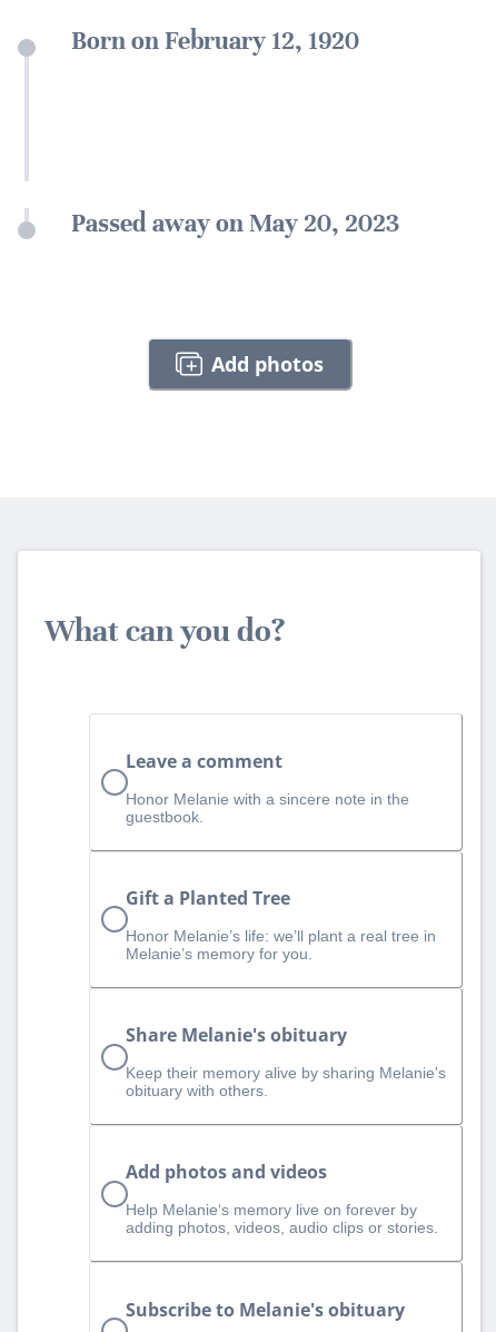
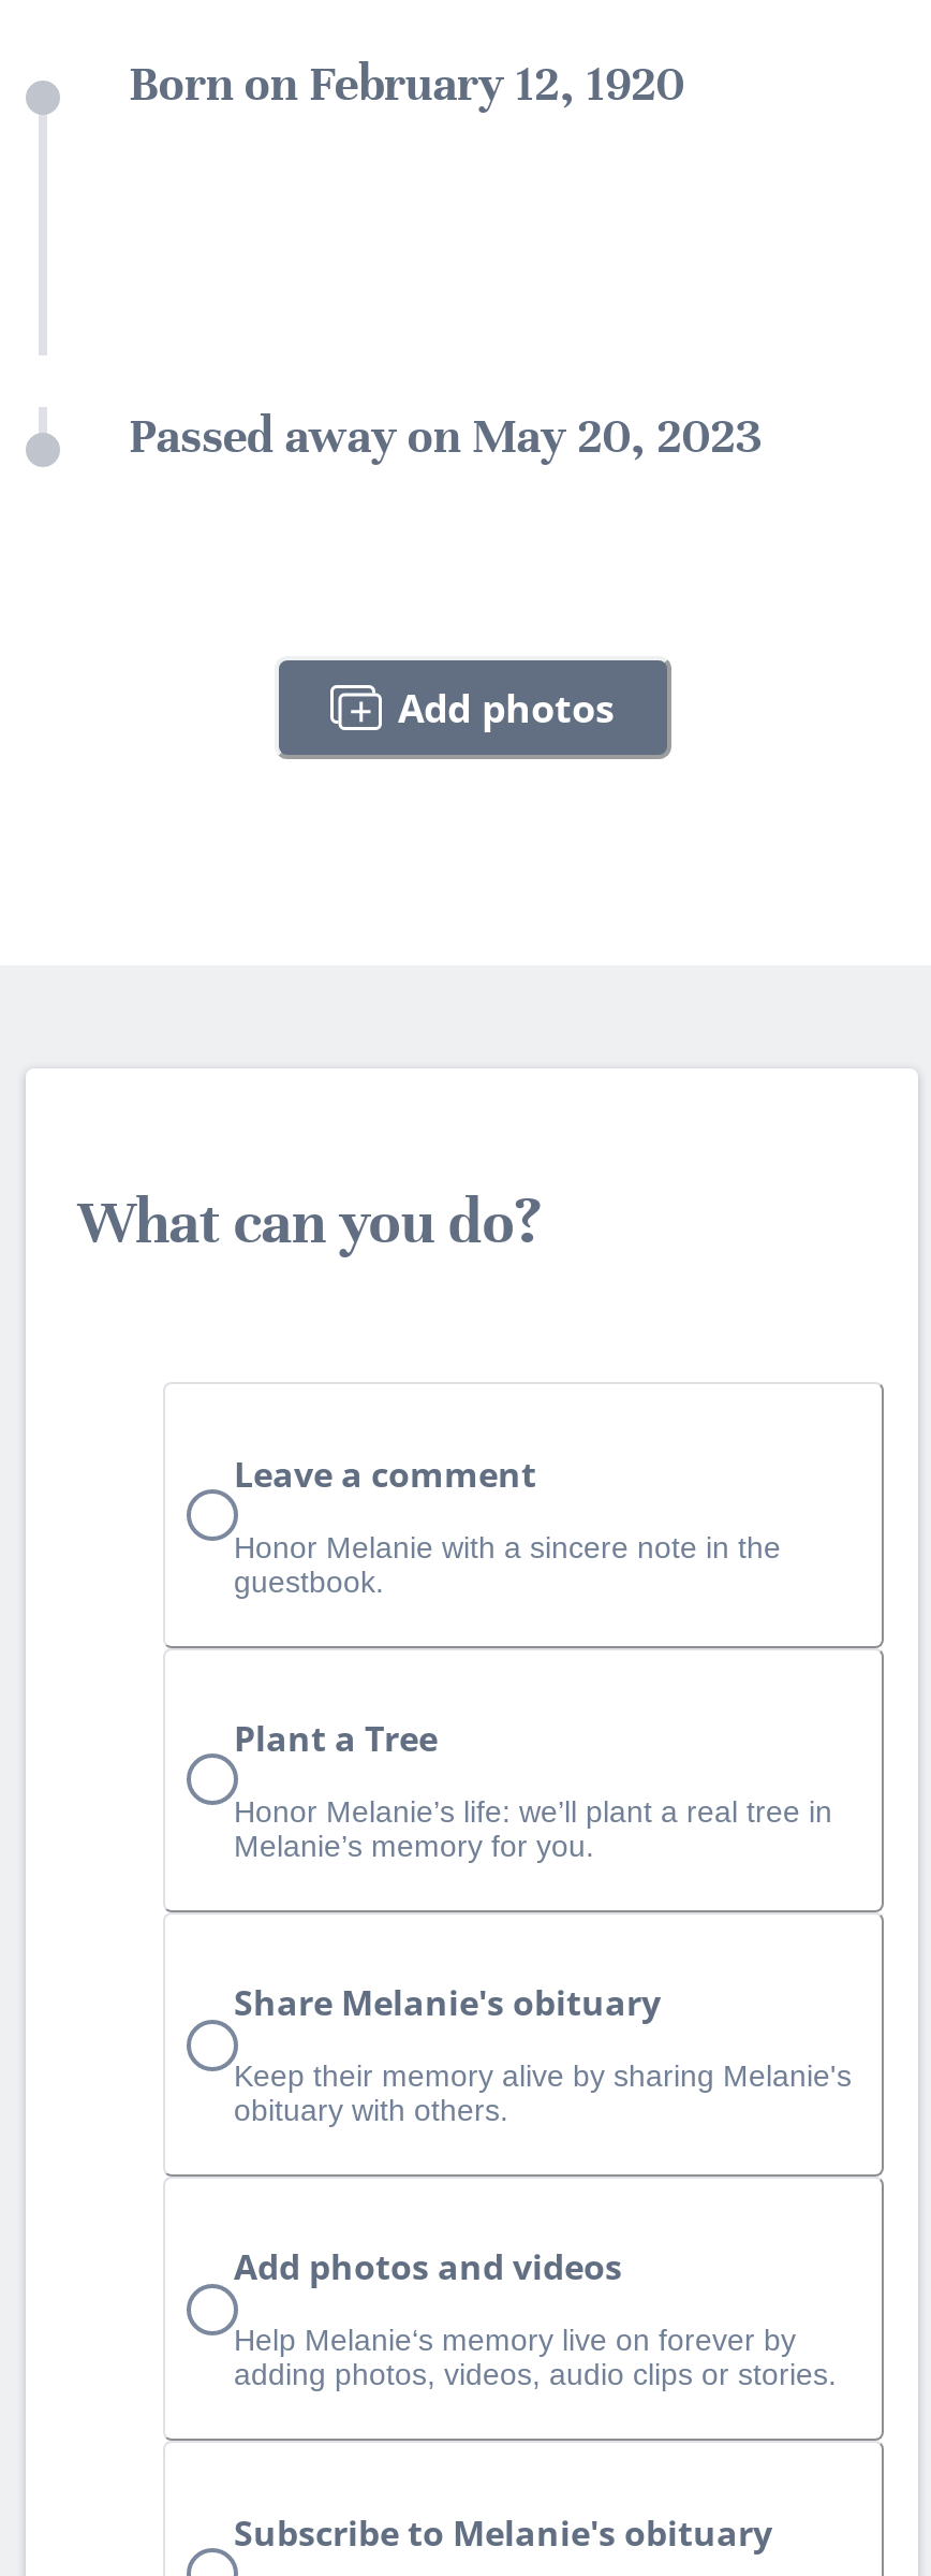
- Gift a Planted Tree
+ Plant a Tree
